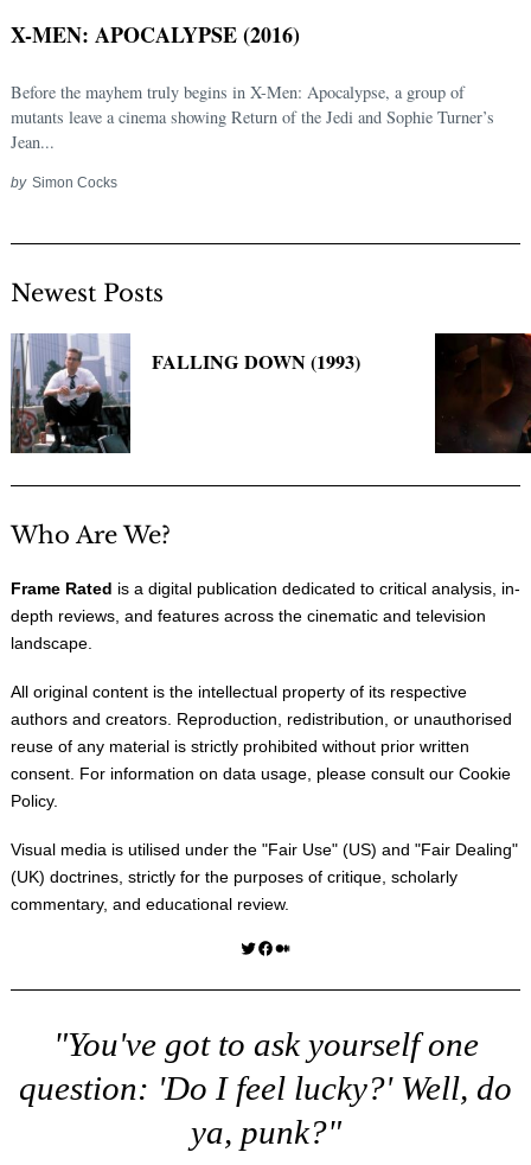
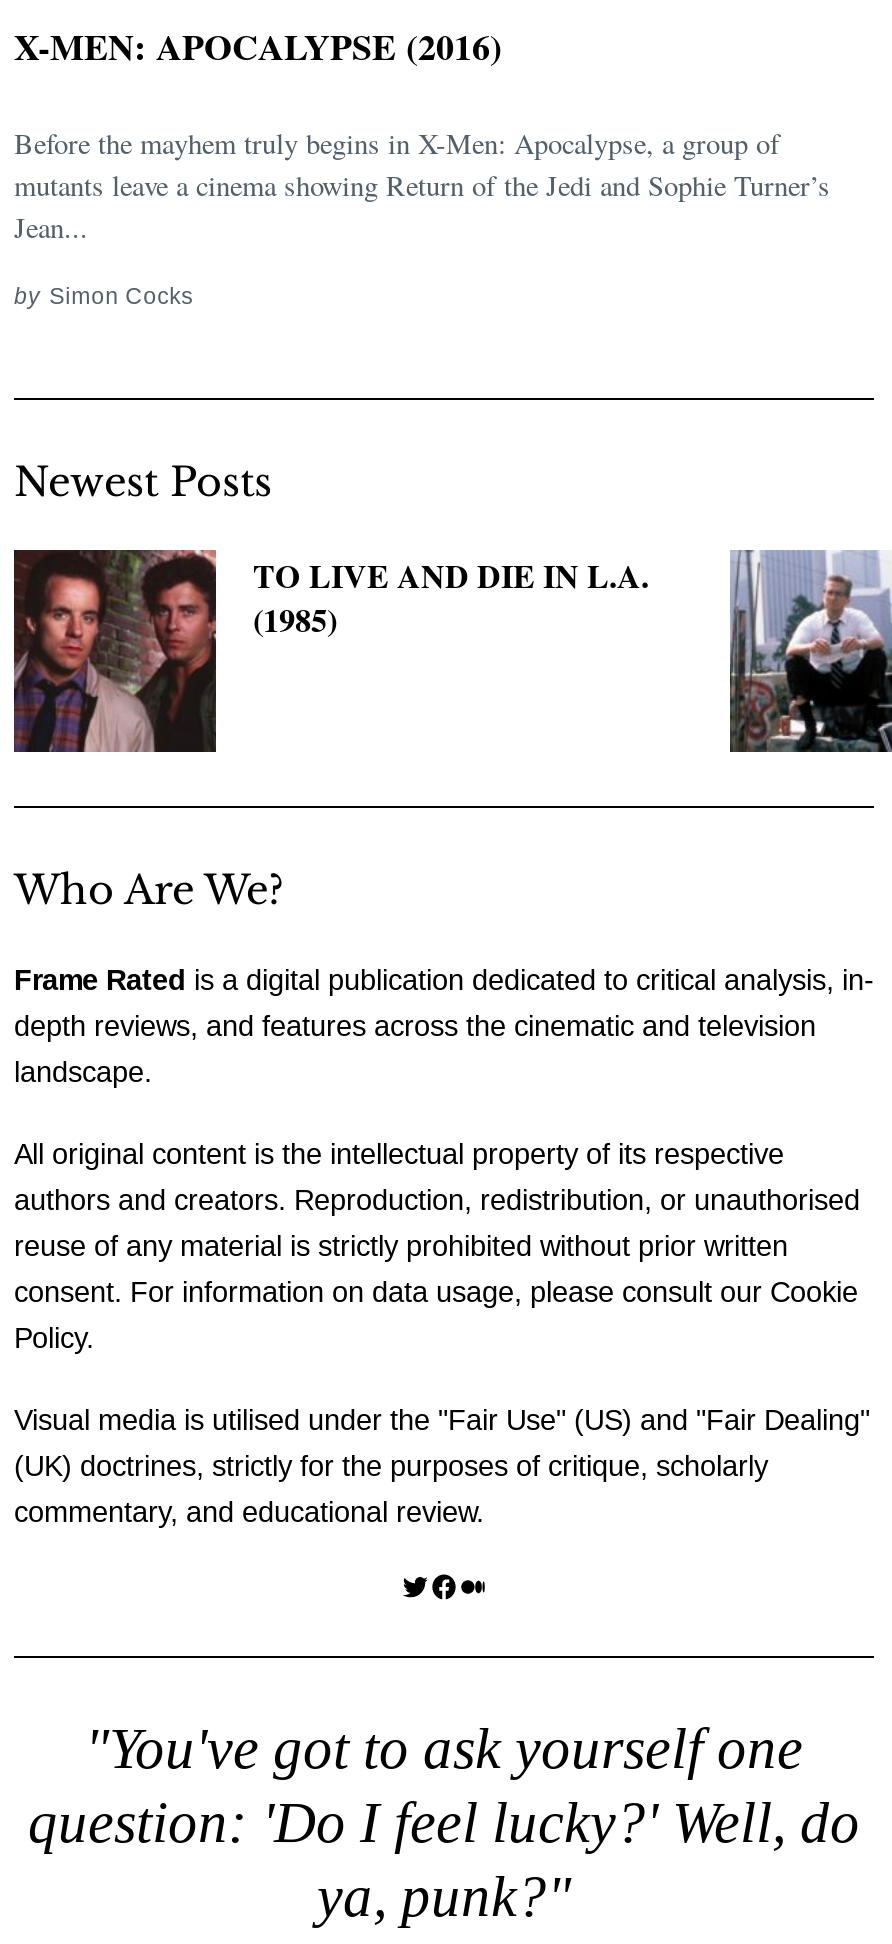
- [image]
- FALLING DOWN (1993)
+ [image]
+ TO LIVE AND DIE IN L.A.
+ (1985)

- [image]
+ [image]
